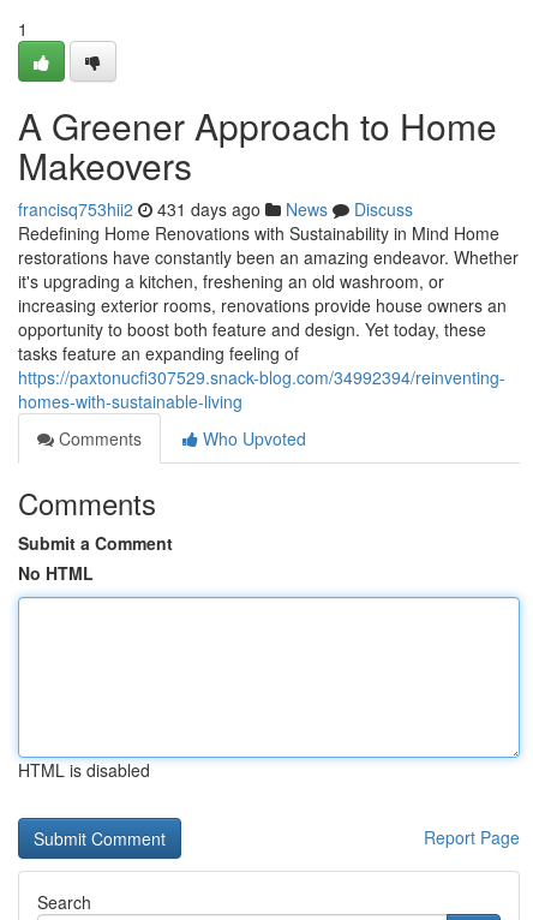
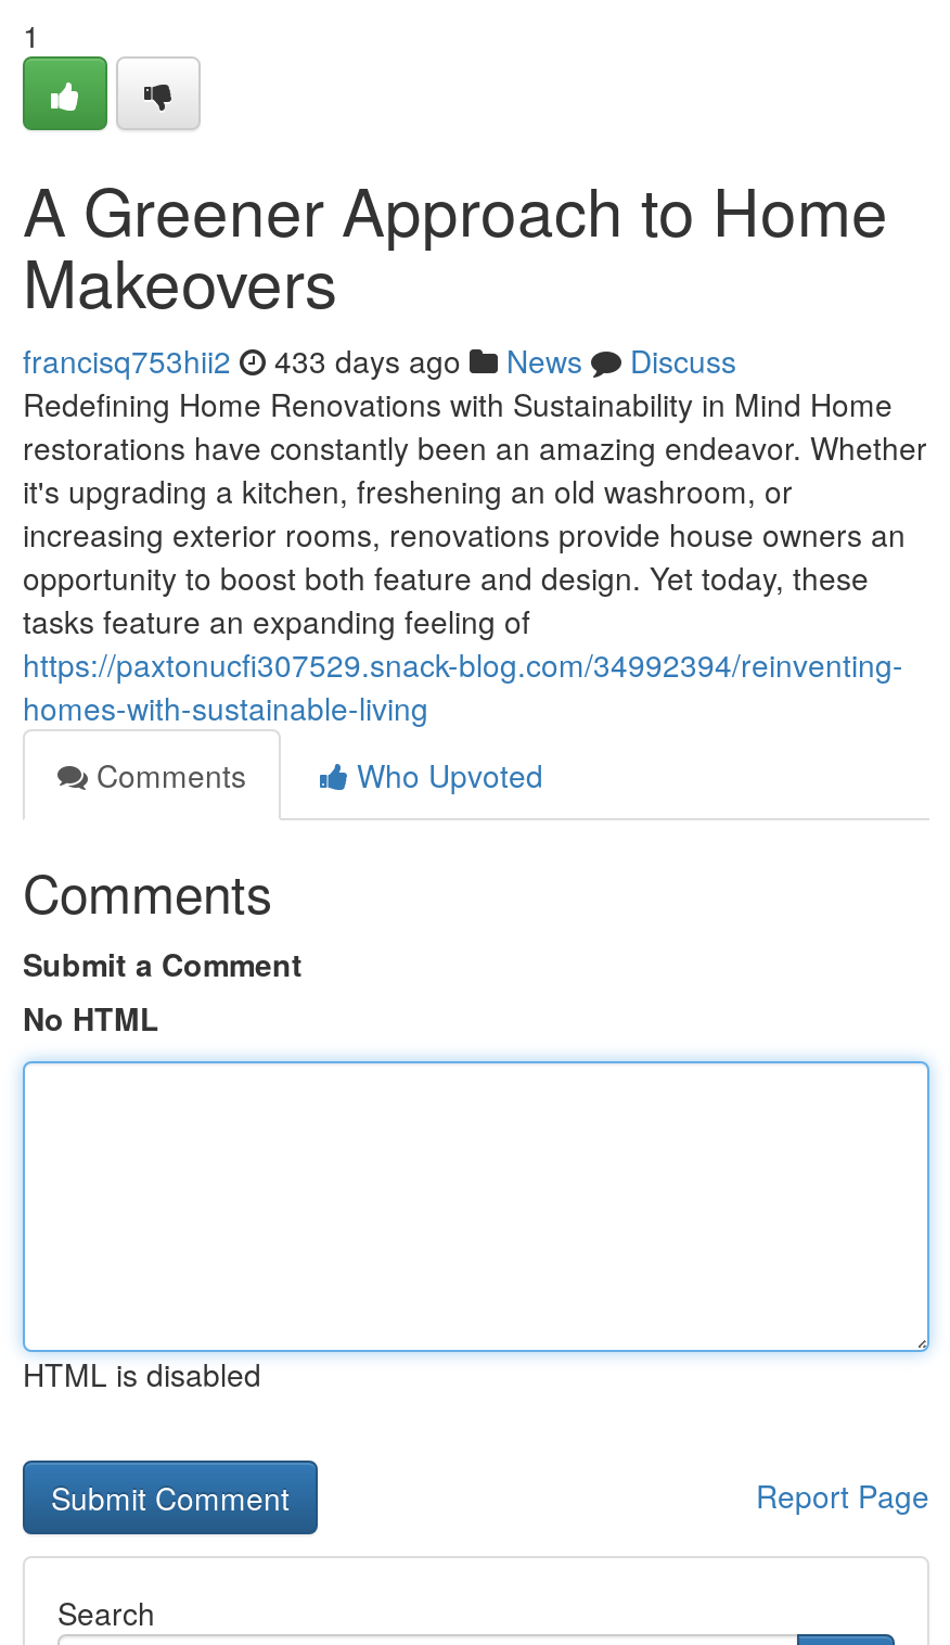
- francisq753hii2 431 days ago News Discuss
+ francisq753hii2 433 days ago News Discuss
